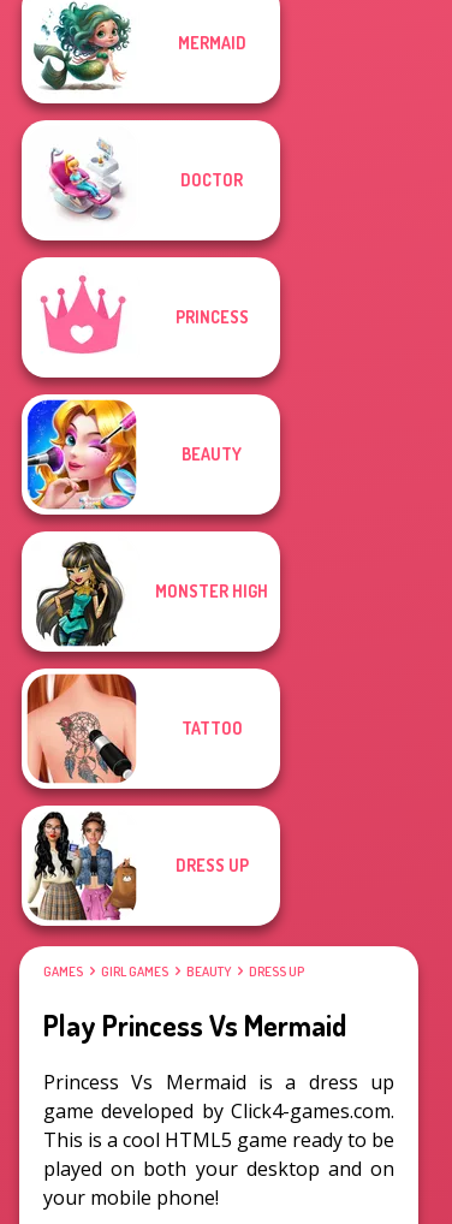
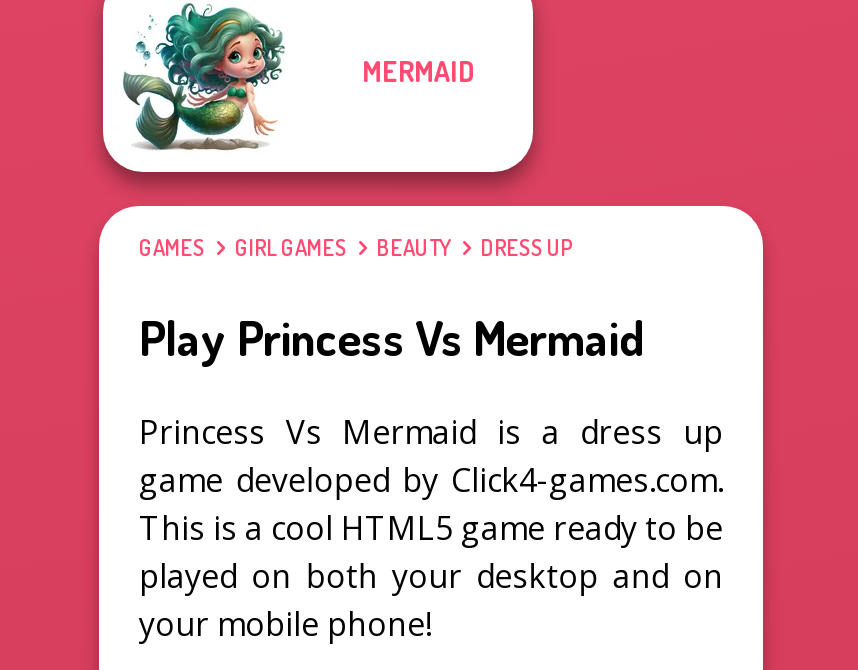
- [image]
- DOCTOR

- PRINCESS

- BEAUTY

- MONSTER HIGH

- TATTOO

- DRESS UP
